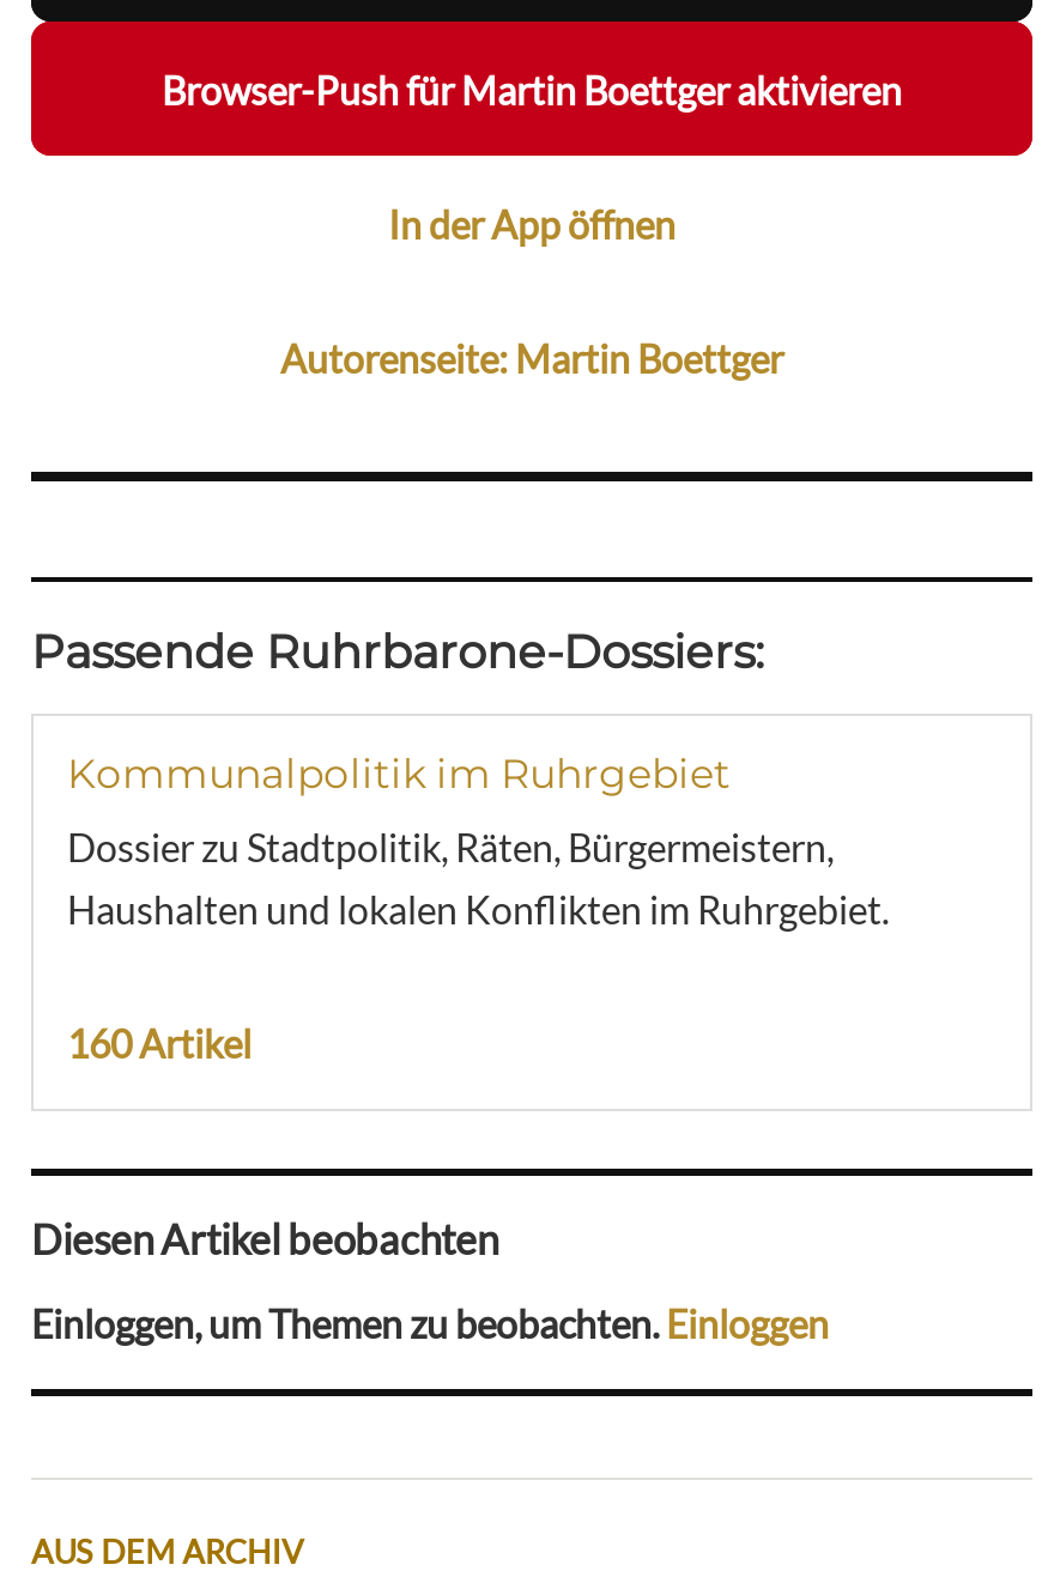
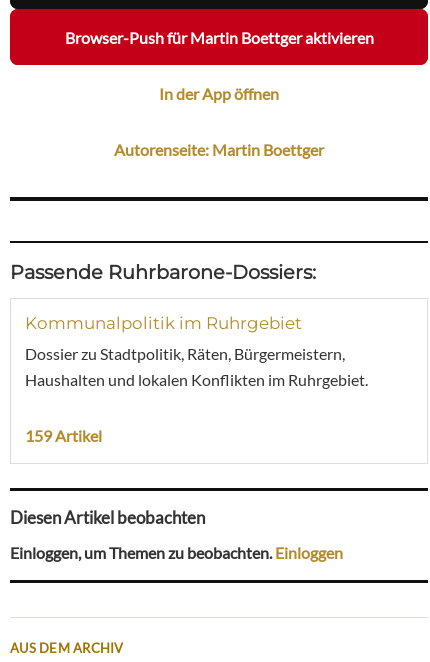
- 160 Artikel
+ 159 Artikel
